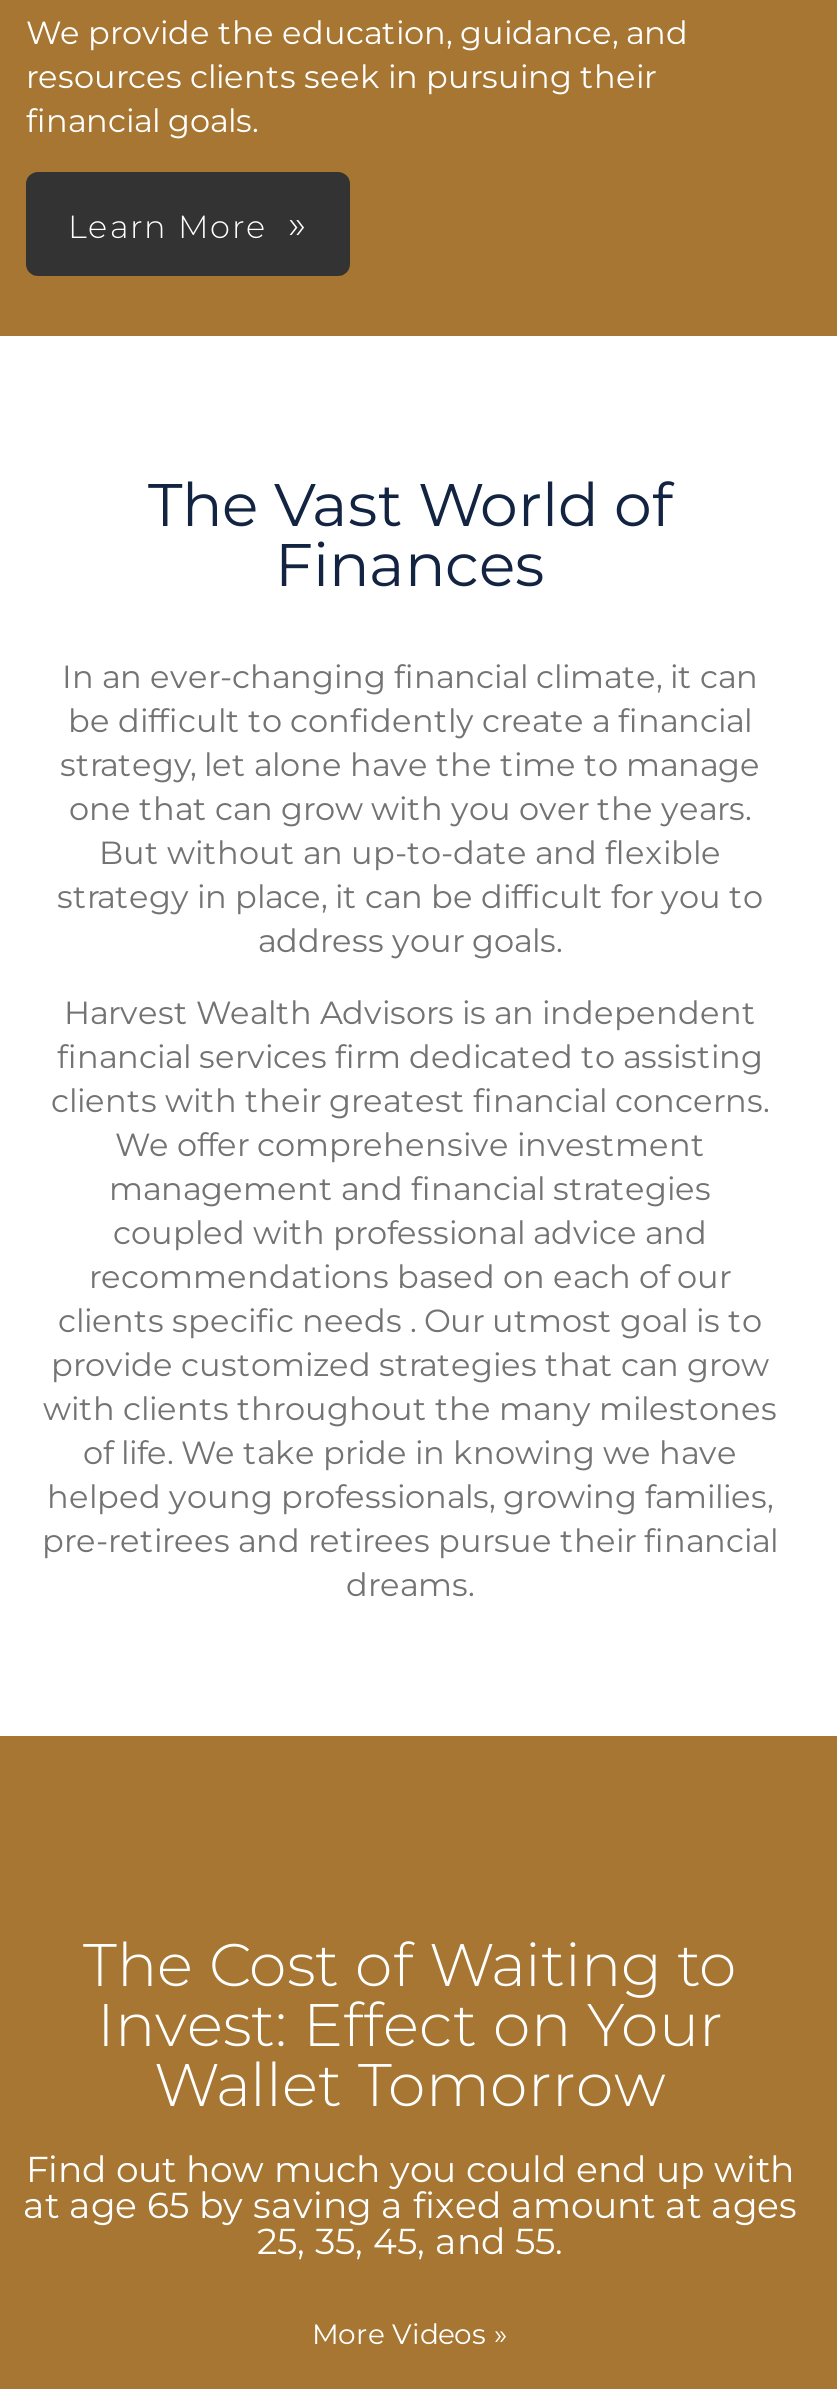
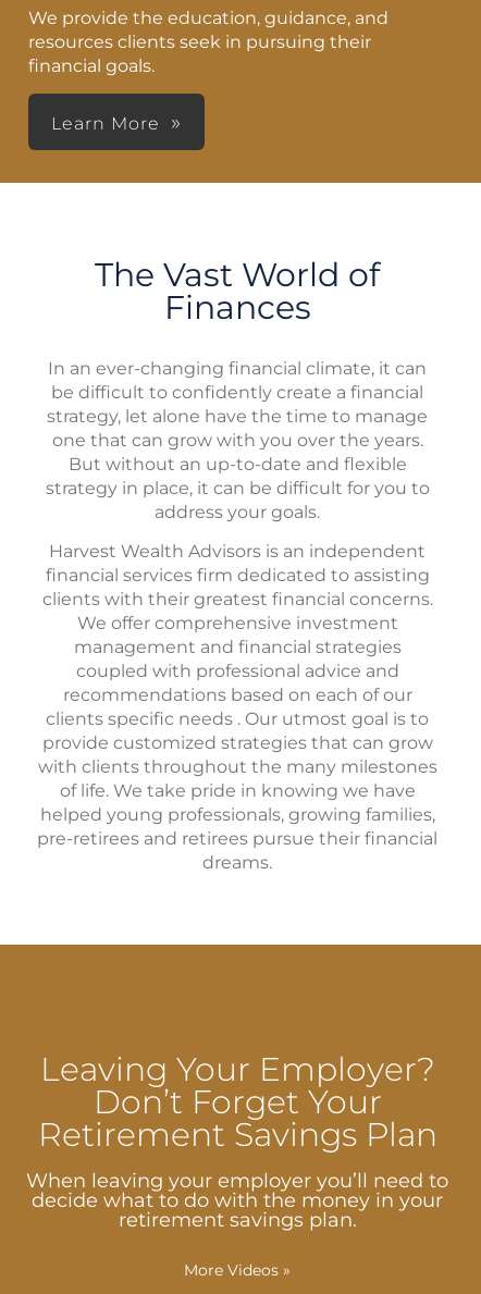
- The Cost of Waiting to
- Invest: Effect on Your
- Wallet Tomorrow
- Find out how much you could end up with
- at age 65 by saving a fixed amount at ages
- 25, 35, 45, and 55.
+ Leaving Your Employer?
+ Don’t Forget Your
+ Retirement Savings Plan
+ When leaving your employer you’ll need to
+ decide what to do with the money in your
+ retirement savings plan.
